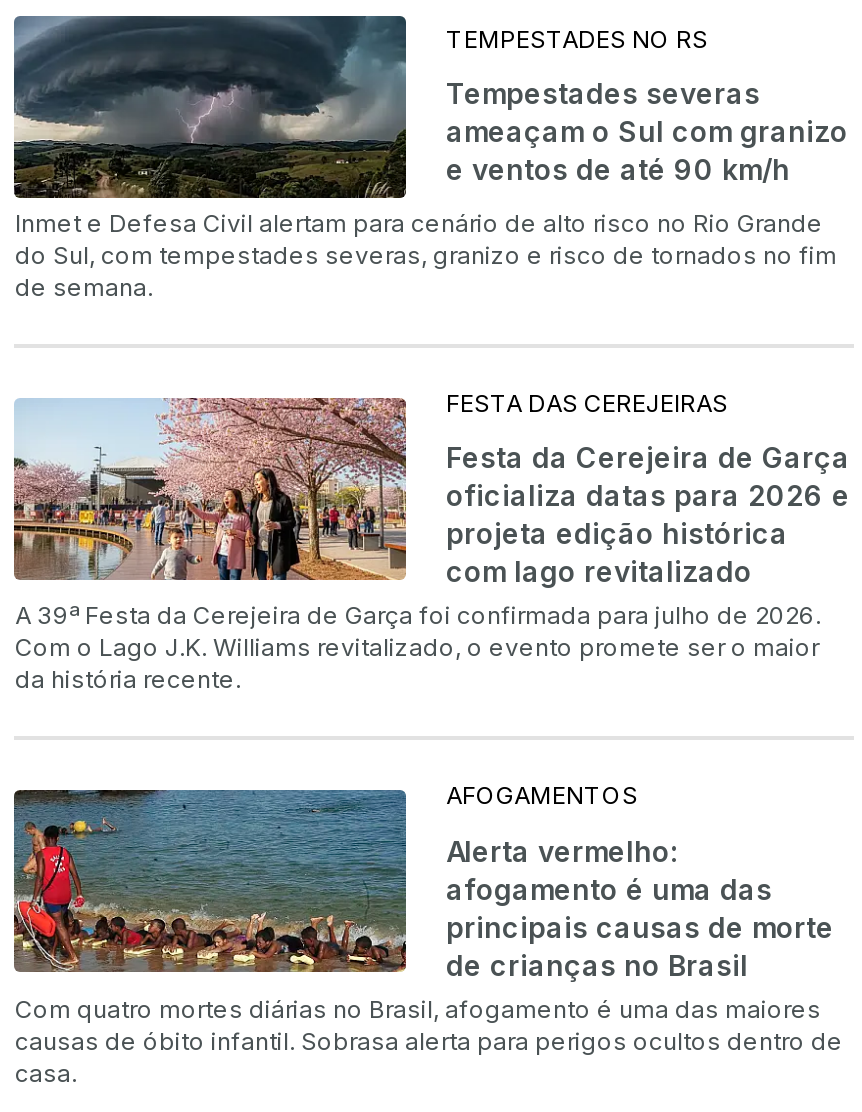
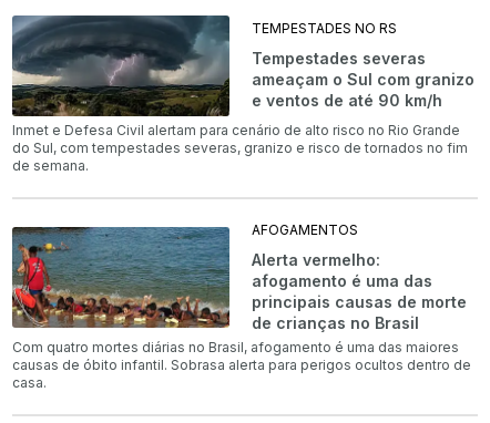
- [image]
- FESTA DAS CEREJEIRAS
- Festa da Cerejeira de Garça
- oficializa datas para 2026 e
- projeta edição histórica
- com lago revitalizado
- A 39ª Festa da Cerejeira de Garça foi confirmada para julho de 2026.
- Com o Lago J.K. Williams revitalizado, o evento promete ser o maior
- da história recente.
